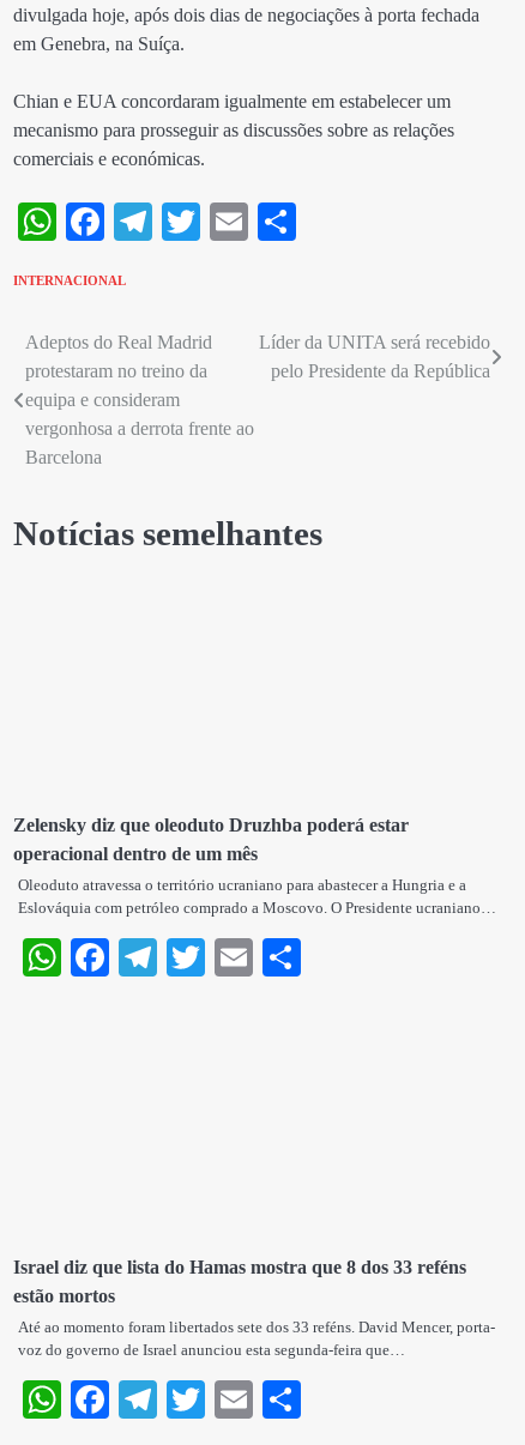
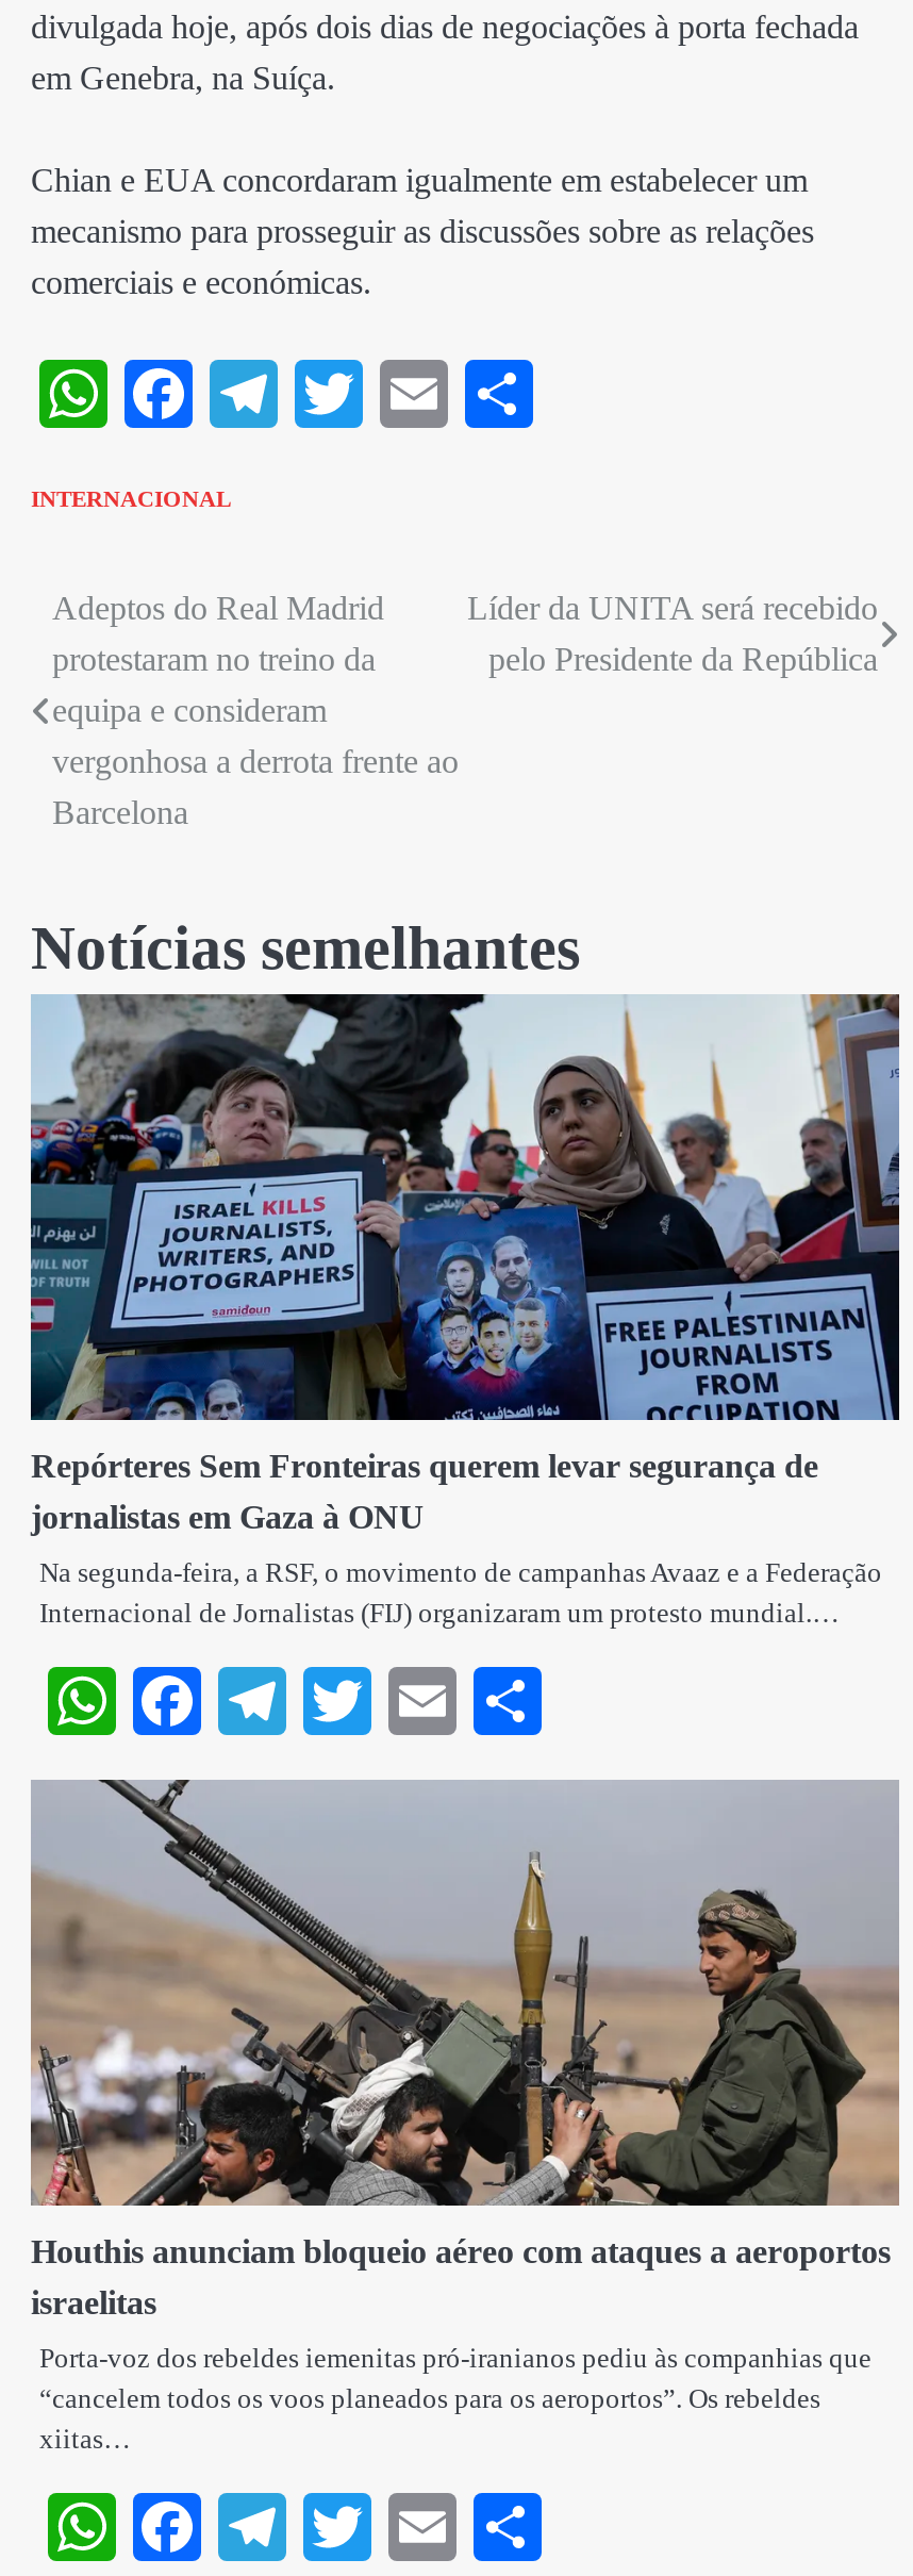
+ [image]

- Zelensky diz que oleoduto Druzhba poderá estar
- operacional dentro de um mês
+ Repórteres Sem Fronteiras querem levar segurança de
+ jornalistas em Gaza à ONU

- Oleoduto atravessa o território ucraniano para abastecer a Hungria e a
- Eslováquia com petróleo comprado a Moscovo. O Presidente ucraniano…
+ Na segunda-feira, a RSF, o movimento de campanhas Avaaz e a Federação
+ Internacional de Jornalistas (FIJ) organizaram um protesto mundial.…

+ [image]

- Israel diz que lista do Hamas mostra que 8 dos 33 reféns
- estão mortos
+ Houthis anunciam bloqueio aéreo com ataques a aeroportos
+ israelitas

- Até ao momento foram libertados sete dos 33 reféns. David Mencer, porta-
- voz do governo de Israel anunciou esta segunda-feira que…
+ Porta-voz dos rebeldes iemenitas pró-iranianos pediu às companhias que
+ “cancelem todos os voos planeados para os aeroportos”. Os rebeldes
+ xiitas…
